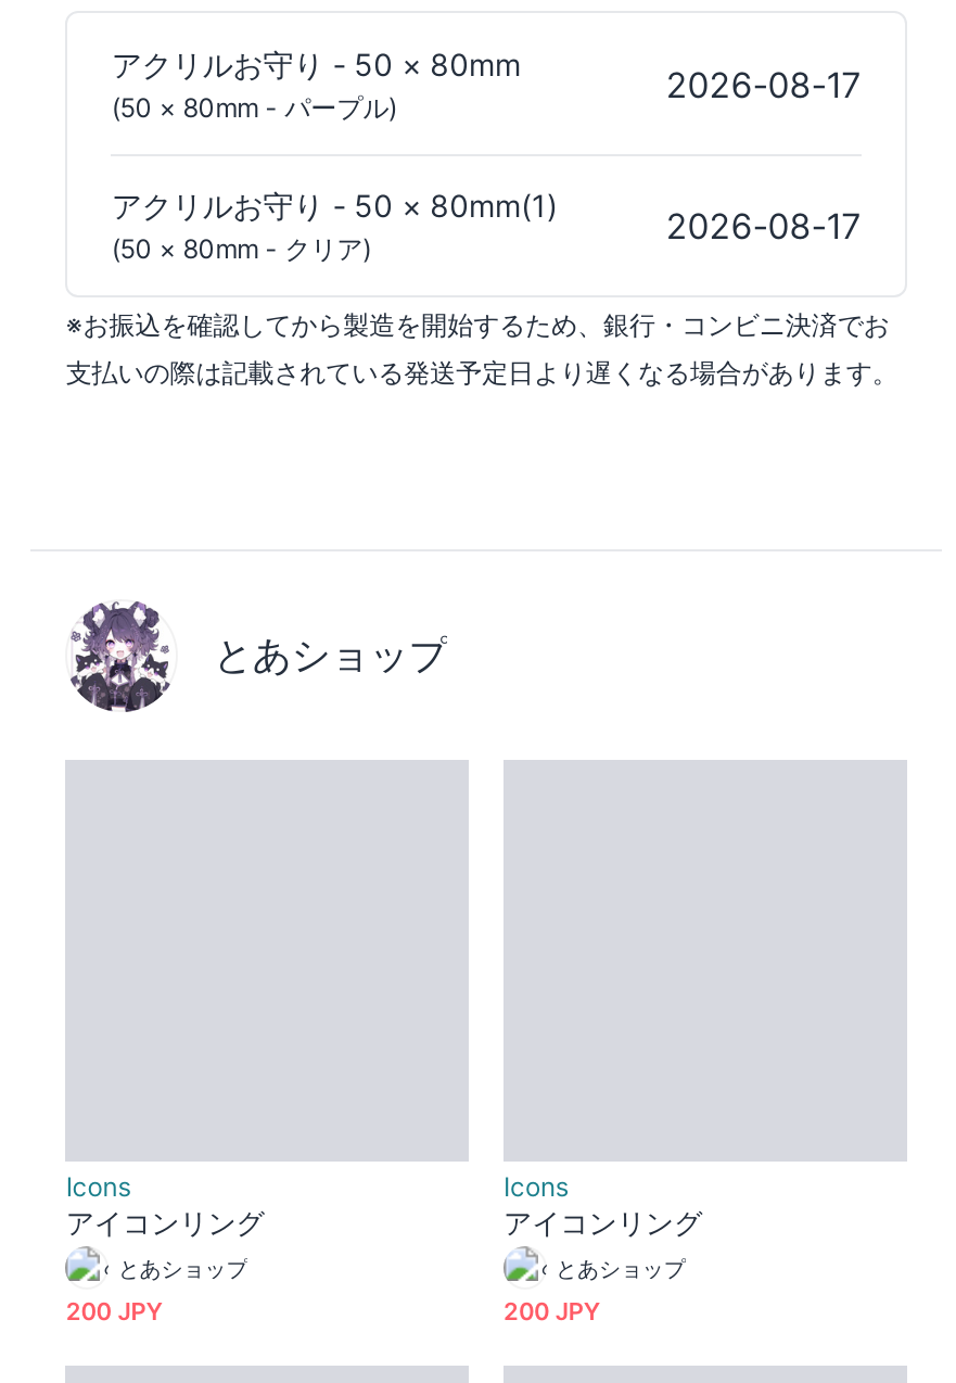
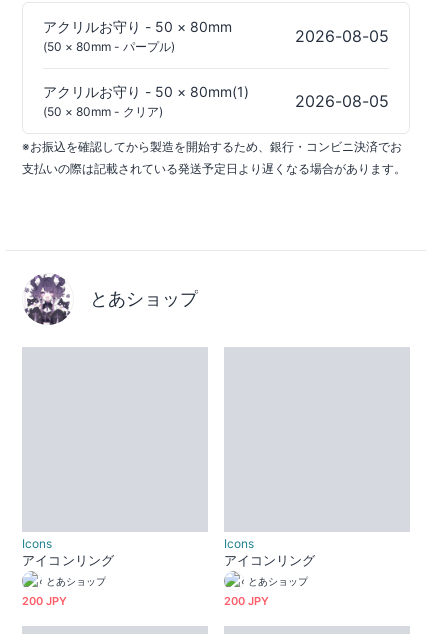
- 2026-08-17
+ 2026-08-05

- 2026-08-17
+ 2026-08-05
